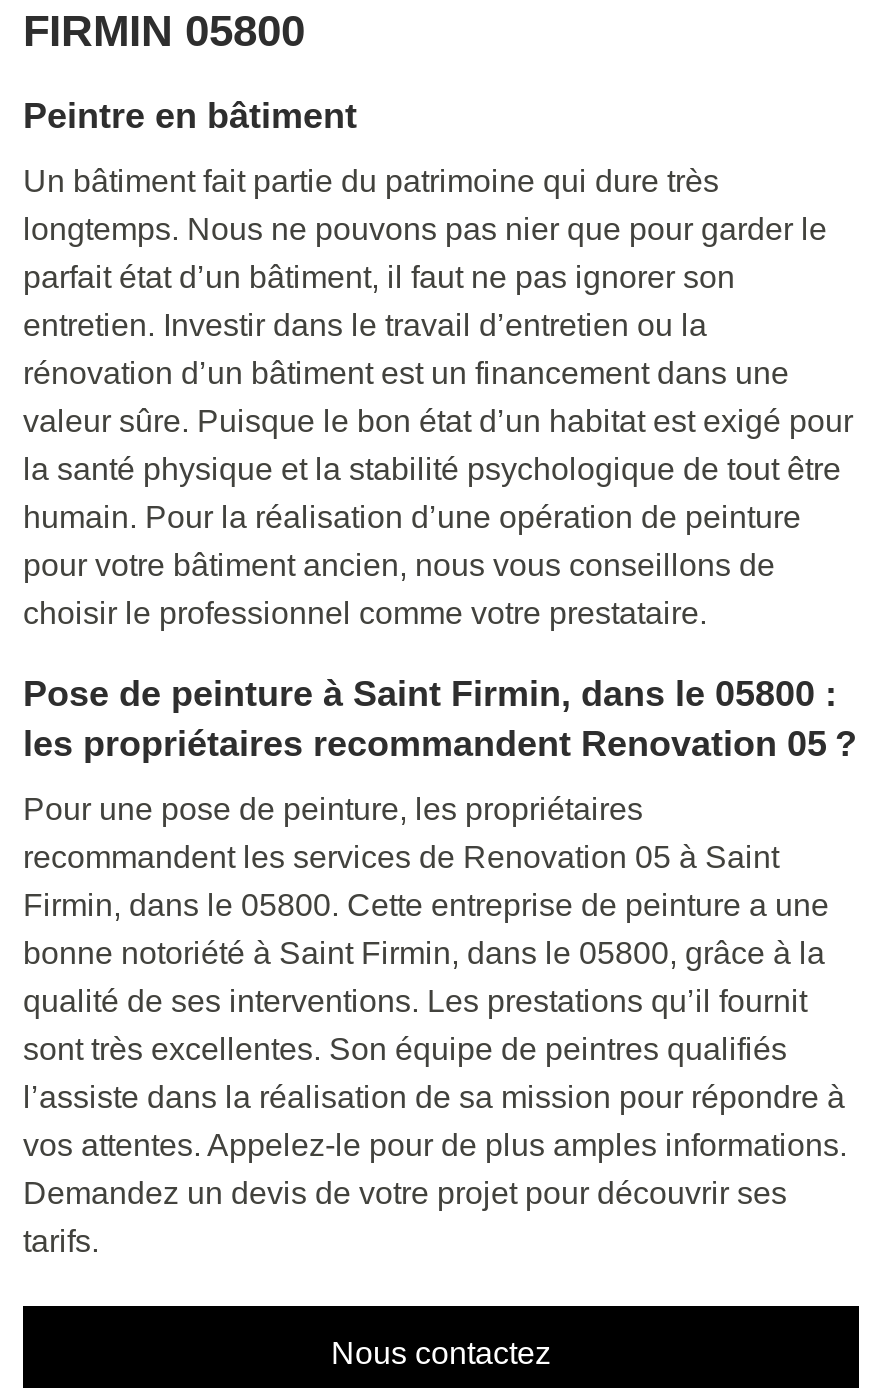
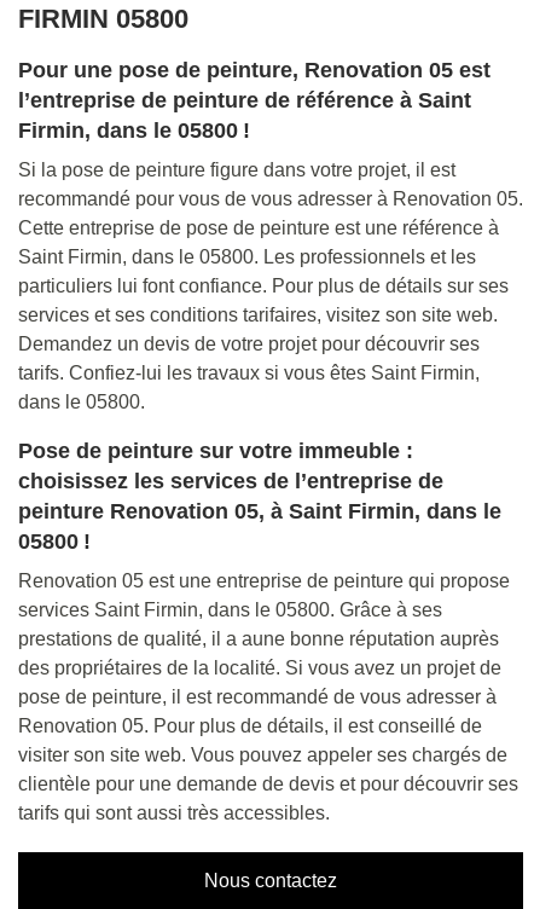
- Peintre en bâtiment
- Un bâtiment fait partie du patrimoine qui dure très
- longtemps. Nous ne pouvons pas nier que pour garder le
- parfait état d’un bâtiment, il faut ne pas ignorer son
- entretien. Investir dans le travail d’entretien ou la
- rénovation d’un bâtiment est un financement dans une
- valeur sûre. Puisque le bon état d’un habitat est exigé pour
- la santé physique et la stabilité psychologique de tout être
- humain. Pour la réalisation d’une opération de peinture
- pour votre bâtiment ancien, nous vous conseillons de
- choisir le professionnel comme votre prestataire.
- Pose de peinture à Saint Firmin, dans le 05800 :
- les propriétaires recommandent Renovation 05 ?
- Pour une pose de peinture, les propriétaires
- recommandent les services de Renovation 05 à Saint
- Firmin, dans le 05800. Cette entreprise de peinture a une
- bonne notoriété à Saint Firmin, dans le 05800, grâce à la
- qualité de ses interventions. Les prestations qu’il fournit
- sont très excellentes. Son équipe de peintres qualifiés
- l’assiste dans la réalisation de sa mission pour répondre à
- vos attentes. Appelez-le pour de plus amples informations.
+ Pour une pose de peinture, Renovation 05 est
+ l’entreprise de peinture de référence à Saint
+ Firmin, dans le 05800 !
+ Si la pose de peinture figure dans votre projet, il est
+ recommandé pour vous de vous adresser à Renovation 05.
+ Cette entreprise de pose de peinture est une référence à
+ Saint Firmin, dans le 05800. Les professionnels et les
+ particuliers lui font confiance. Pour plus de détails sur ses
+ services et ses conditions tarifaires, visitez son site web.

moved up: Demandez un devis de votre projet pour découvrir ses

- tarifs.
+ tarifs. Confiez-lui les travaux si vous êtes Saint Firmin,
+ dans le 05800.
+ Pose de peinture sur votre immeuble :
+ choisissez les services de l’entreprise de
+ peinture Renovation 05, à Saint Firmin, dans le
+ 05800 !
+ Renovation 05 est une entreprise de peinture qui propose
+ services Saint Firmin, dans le 05800. Grâce à ses
+ prestations de qualité, il a aune bonne réputation auprès
+ des propriétaires de la localité. Si vous avez un projet de
+ pose de peinture, il est recommandé de vous adresser à
+ Renovation 05. Pour plus de détails, il est conseillé de
+ visiter son site web. Vous pouvez appeler ses chargés de
+ clientèle pour une demande de devis et pour découvrir ses
+ tarifs qui sont aussi très accessibles.
